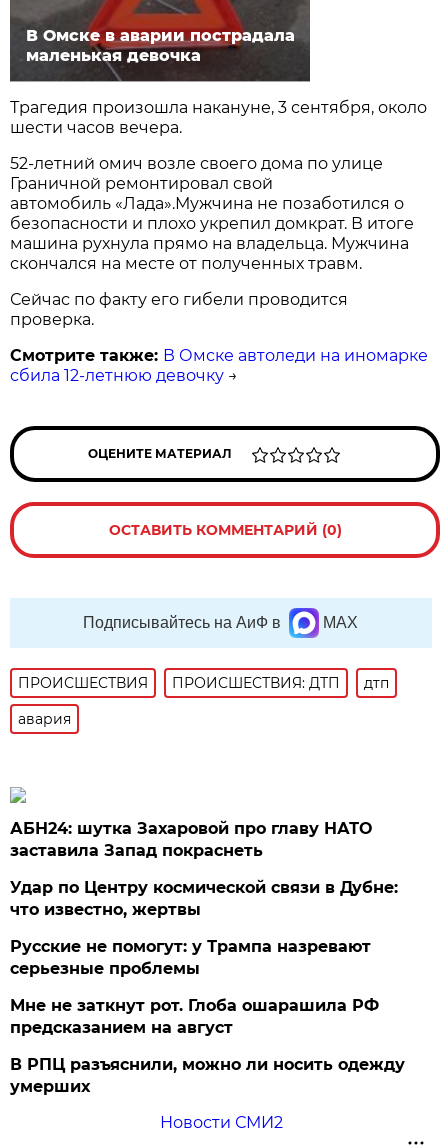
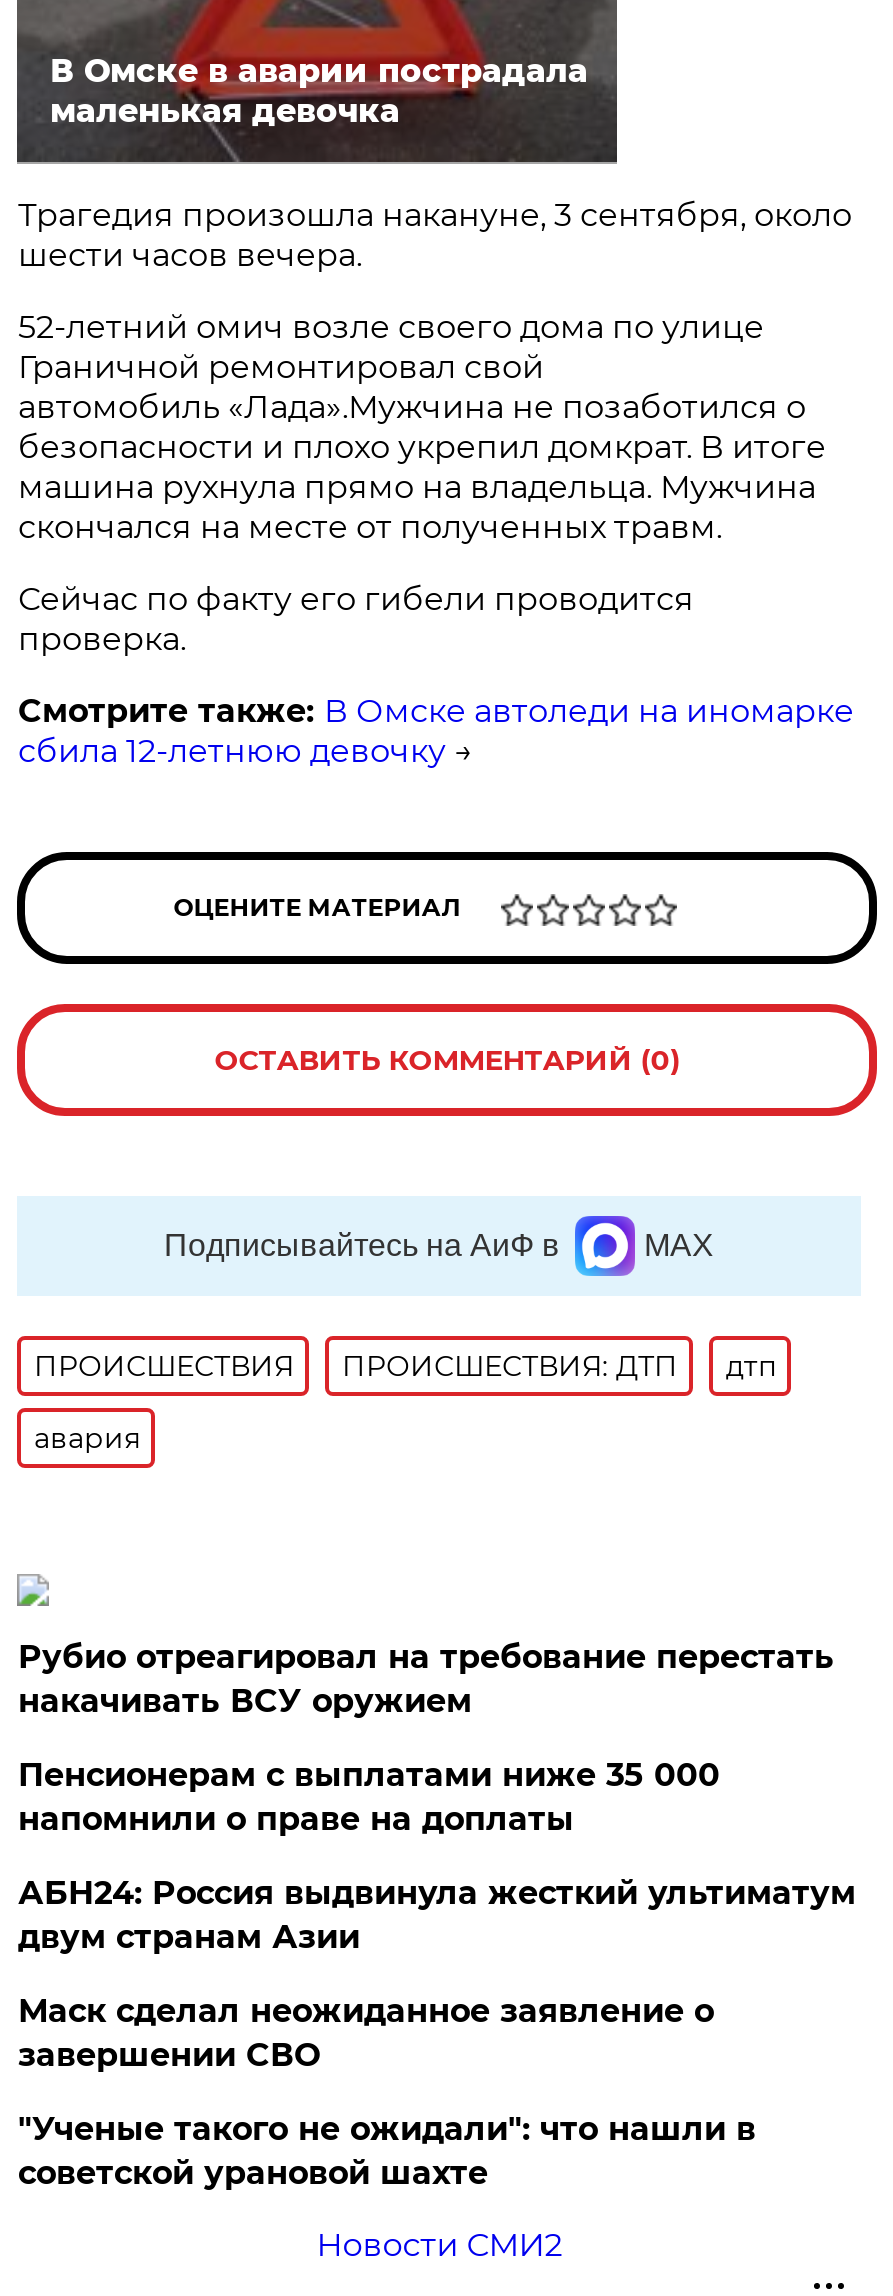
- АБН24: шутка Захаровой про главу НАТО
- заставила Запад покраснеть
+ Рубио отреагировал на требование перестать
+ накачивать ВСУ оружием

- Удар по Центру космической связи в Дубне:
- что известно, жертвы
+ Пенсионерам с выплатами ниже 35 000
+ напомнили о праве на доплаты

- Русские не помогут: у Трампа назревают
- серьезные проблемы
+ АБН24: Россия выдвинула жесткий ультиматум
+ двум странам Азии

- Мне не заткнут рот. Глоба ошарашила РФ
- предсказанием на август
+ Маск сделал неожиданное заявление о
+ завершении СВО

- В РПЦ разъяснили, можно ли носить одежду
- умерших
+ "Ученые такого не ожидали": что нашли в
+ советской урановой шахте
